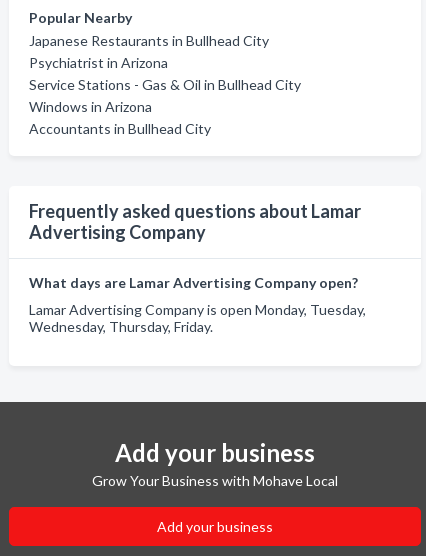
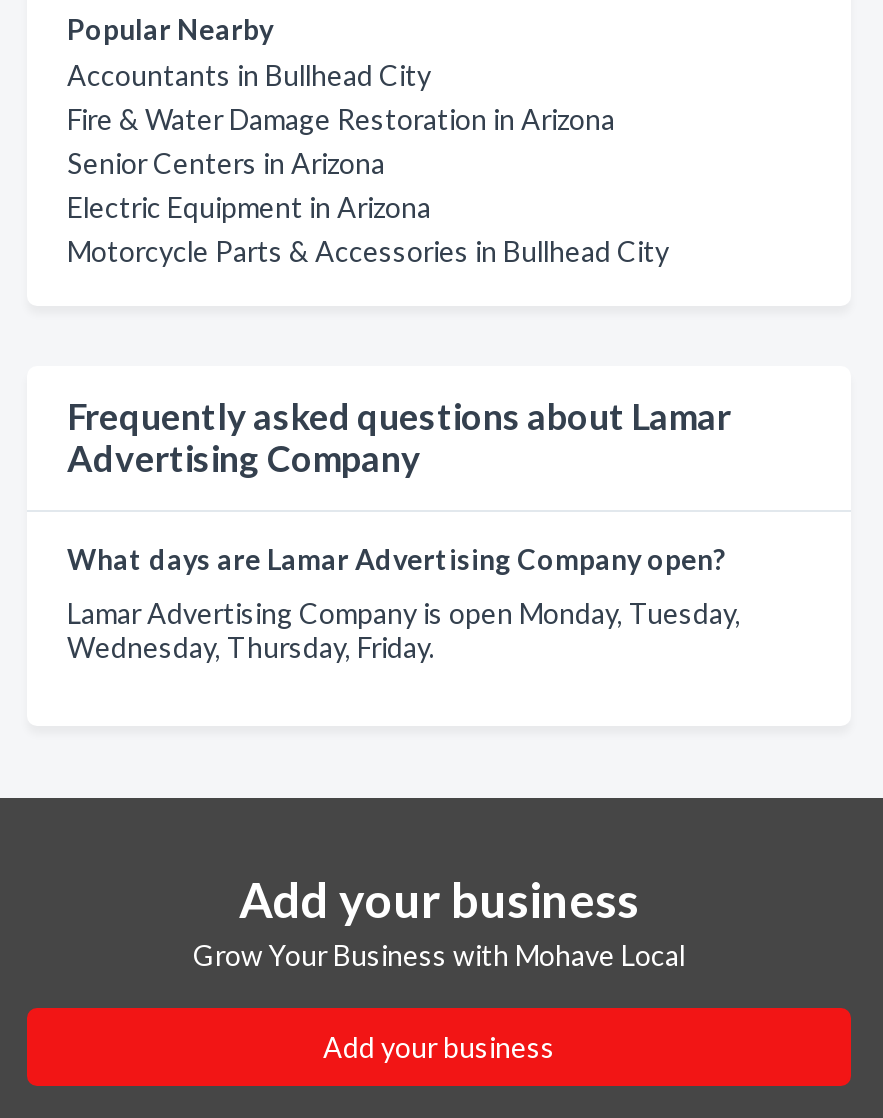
- Japanese Restaurants in Bullhead City
- Psychiatrist in Arizona
- Service Stations - Gas & Oil in Bullhead City
- Windows in Arizona

moved up: Accountants in Bullhead City

+ Fire & Water Damage Restoration in Arizona
+ Senior Centers in Arizona
+ Electric Equipment in Arizona
+ Motorcycle Parts & Accessories in Bullhead City
